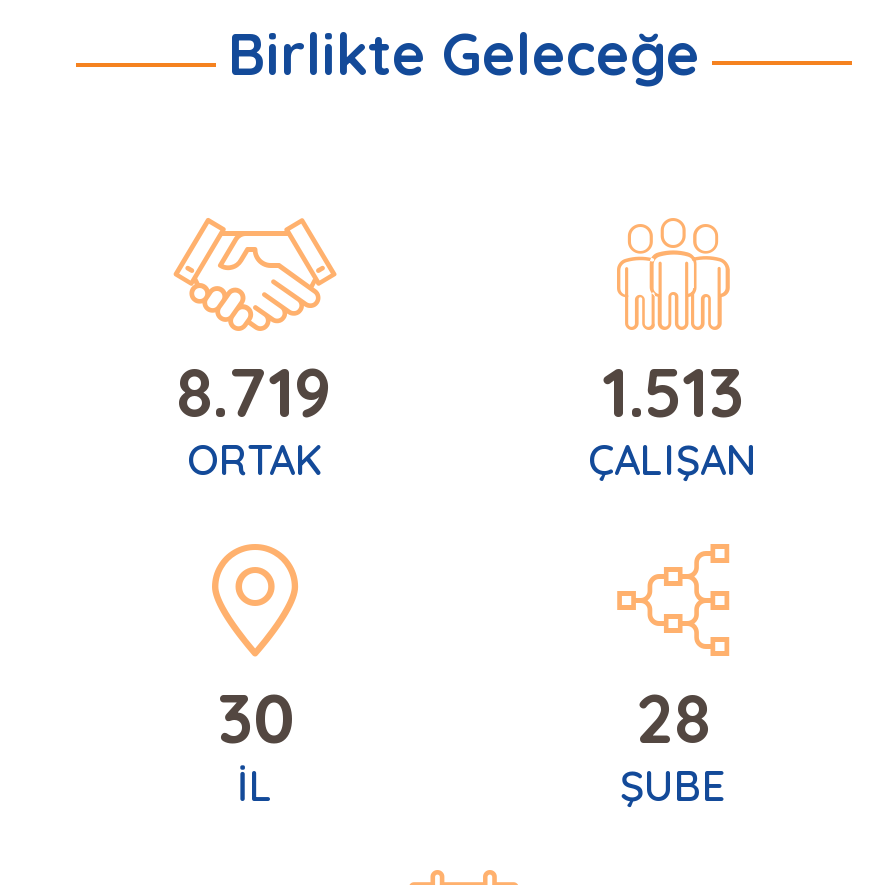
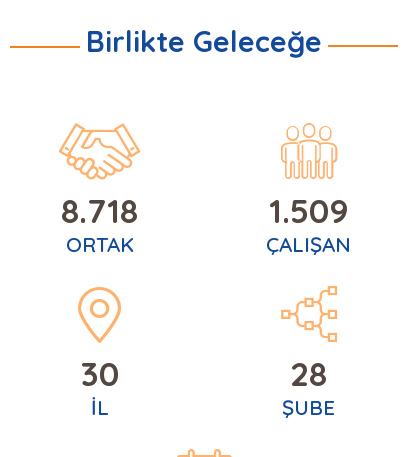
- 8.719
+ 8.718

- 1.513
+ 1.509
